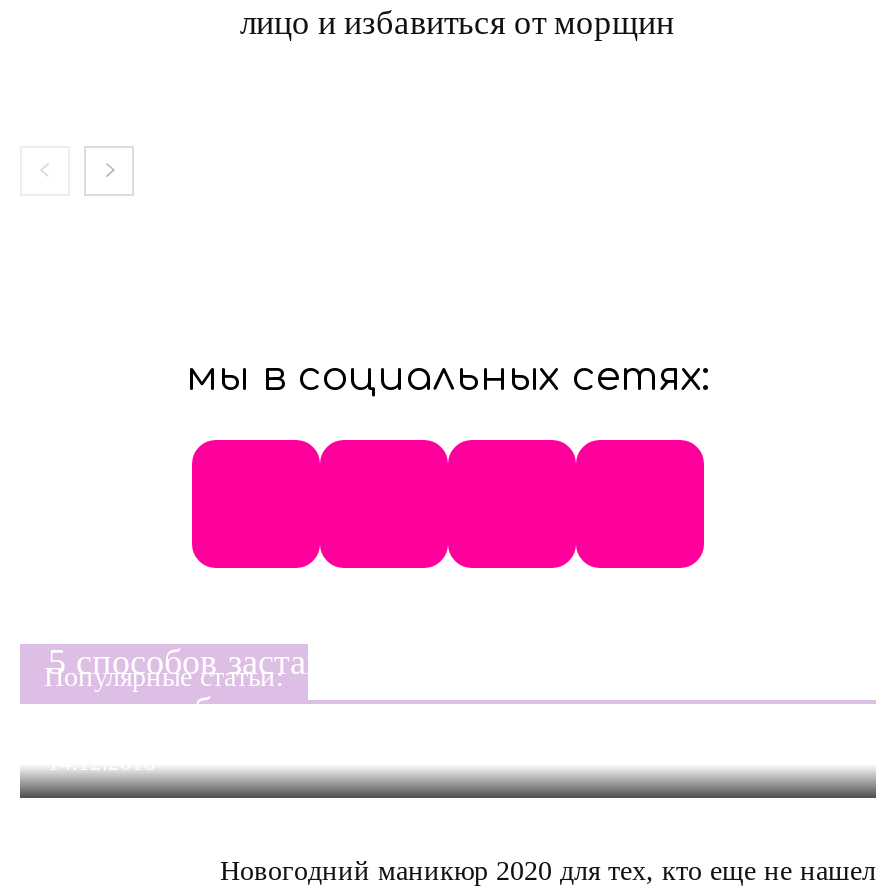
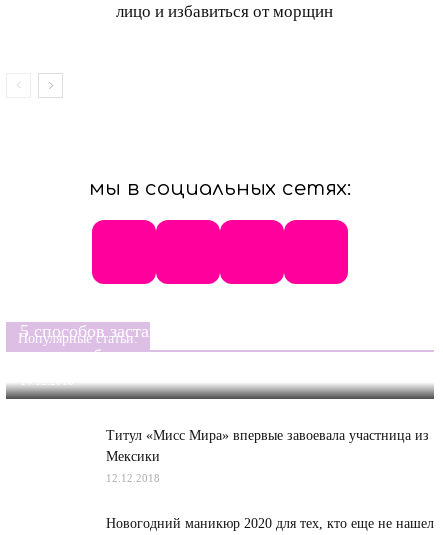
+ Титул «Мисс Мира» впервые завоевала участница из
+ Мексики
+ 12.12.2018
